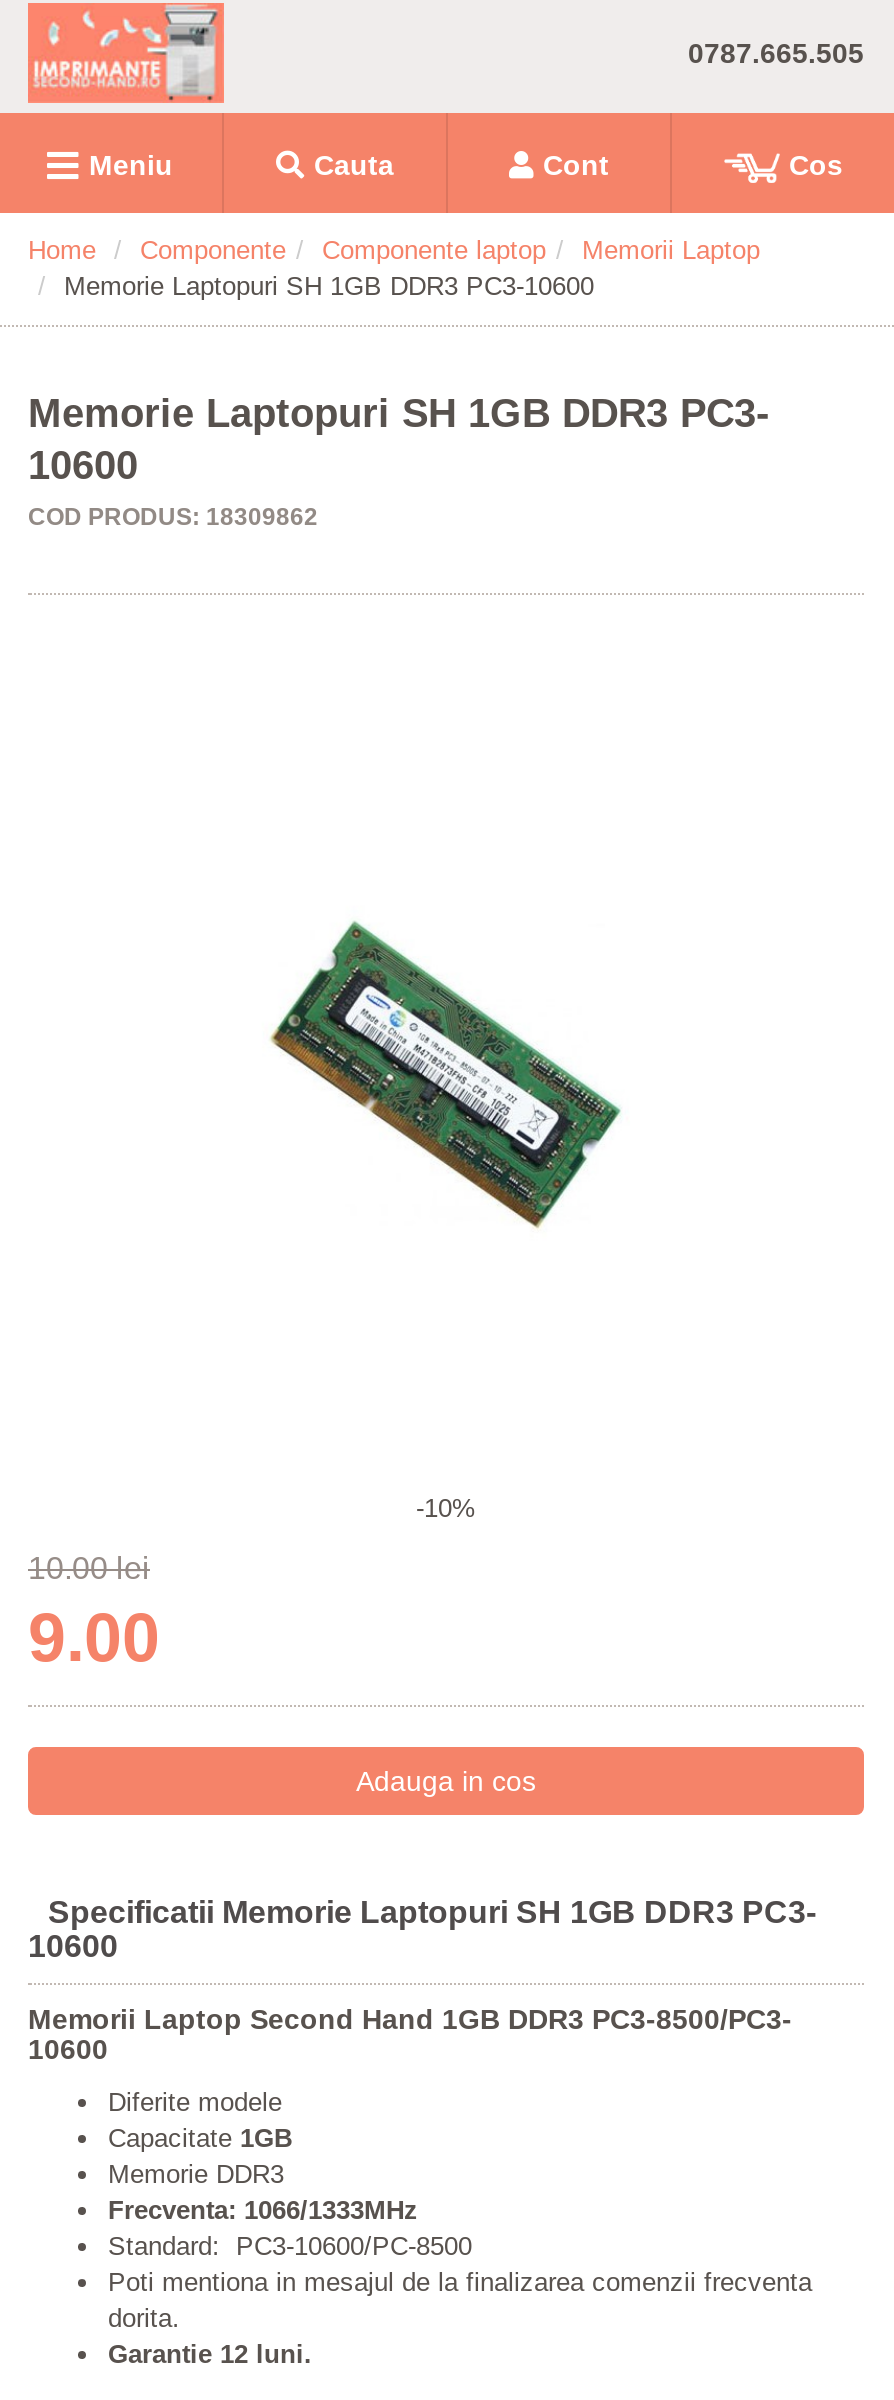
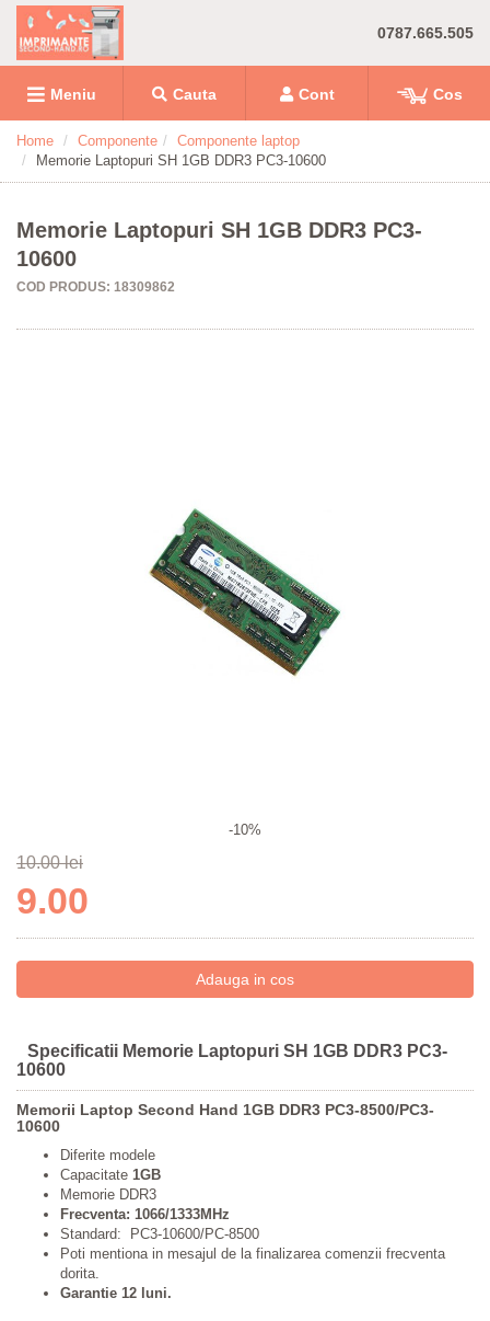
- Memorii Laptop
